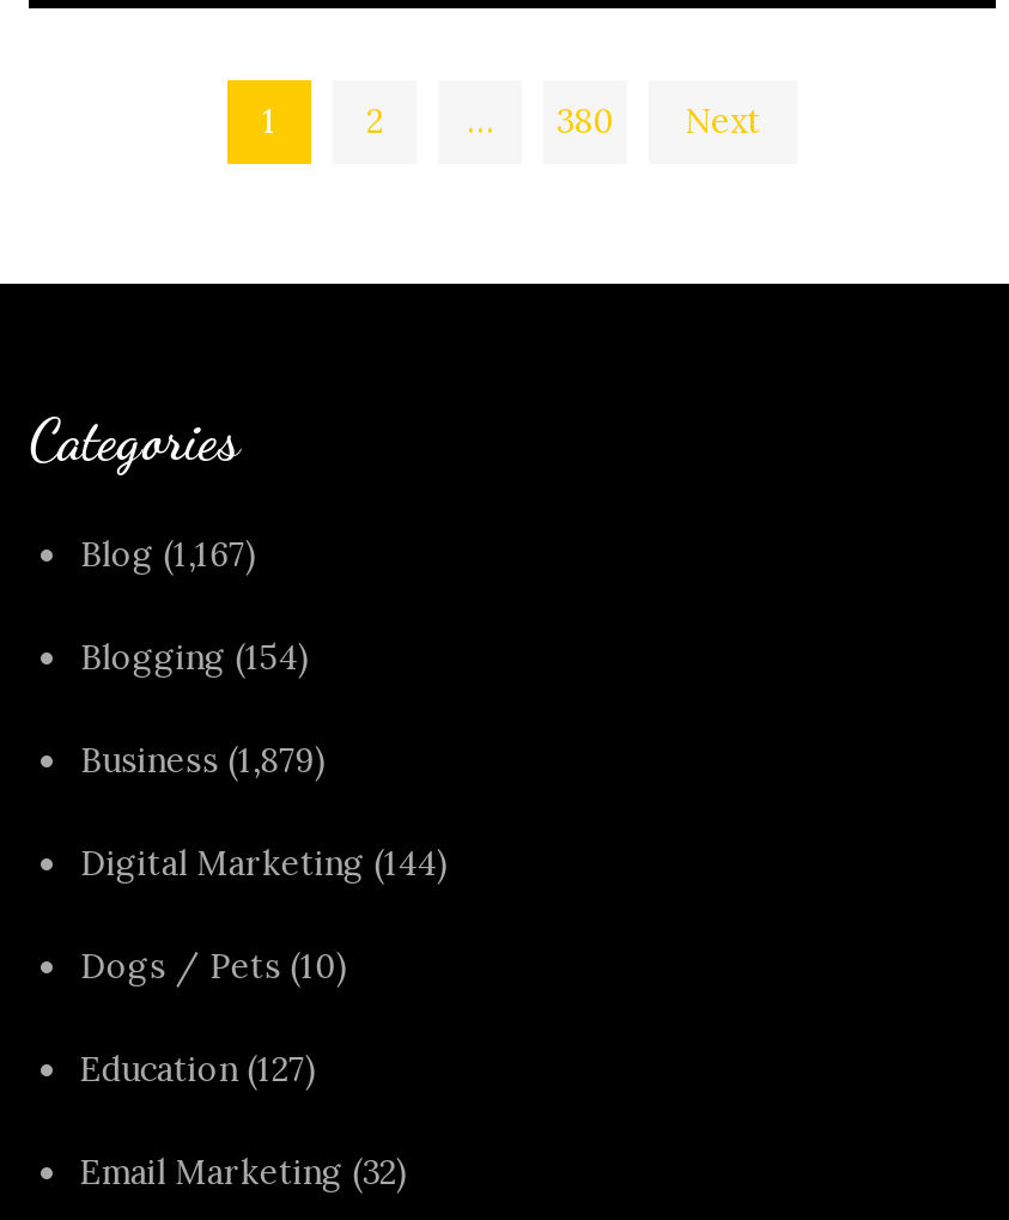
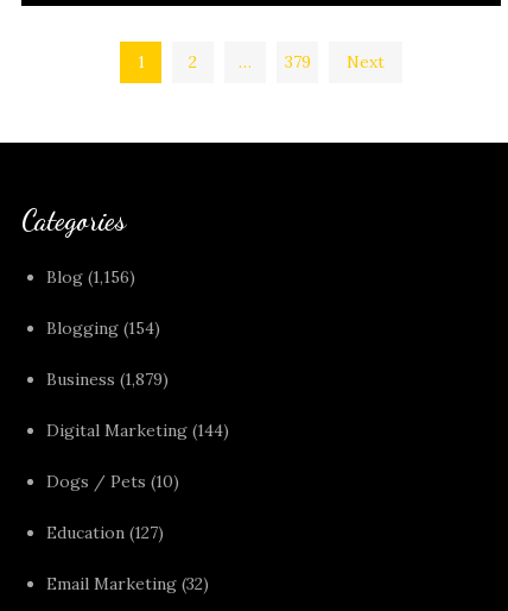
- 380
+ 379

- Blog (1,167)
+ Blog (1,156)
